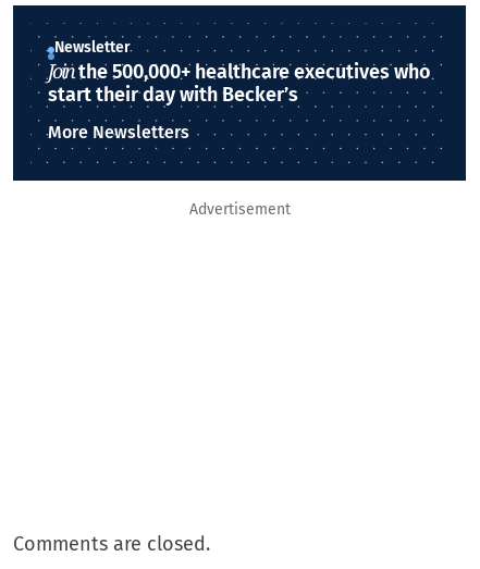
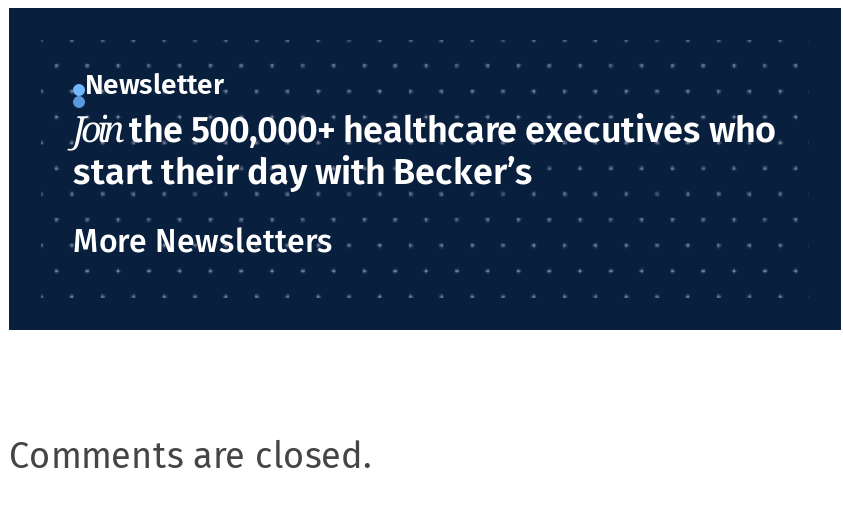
- Advertisement
